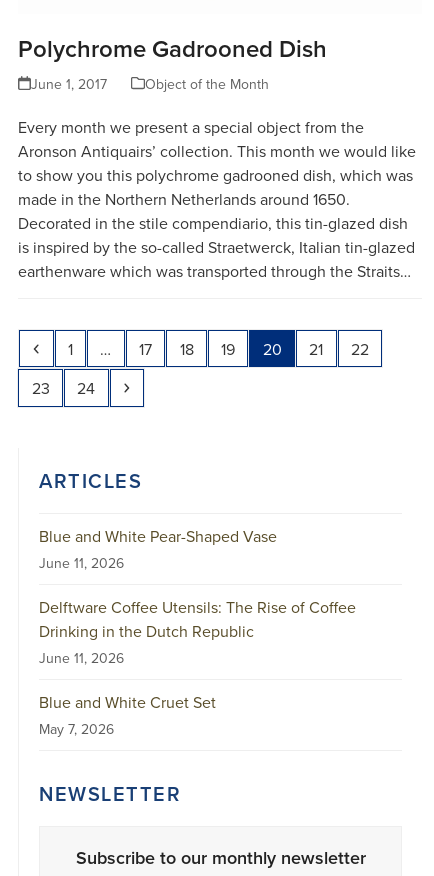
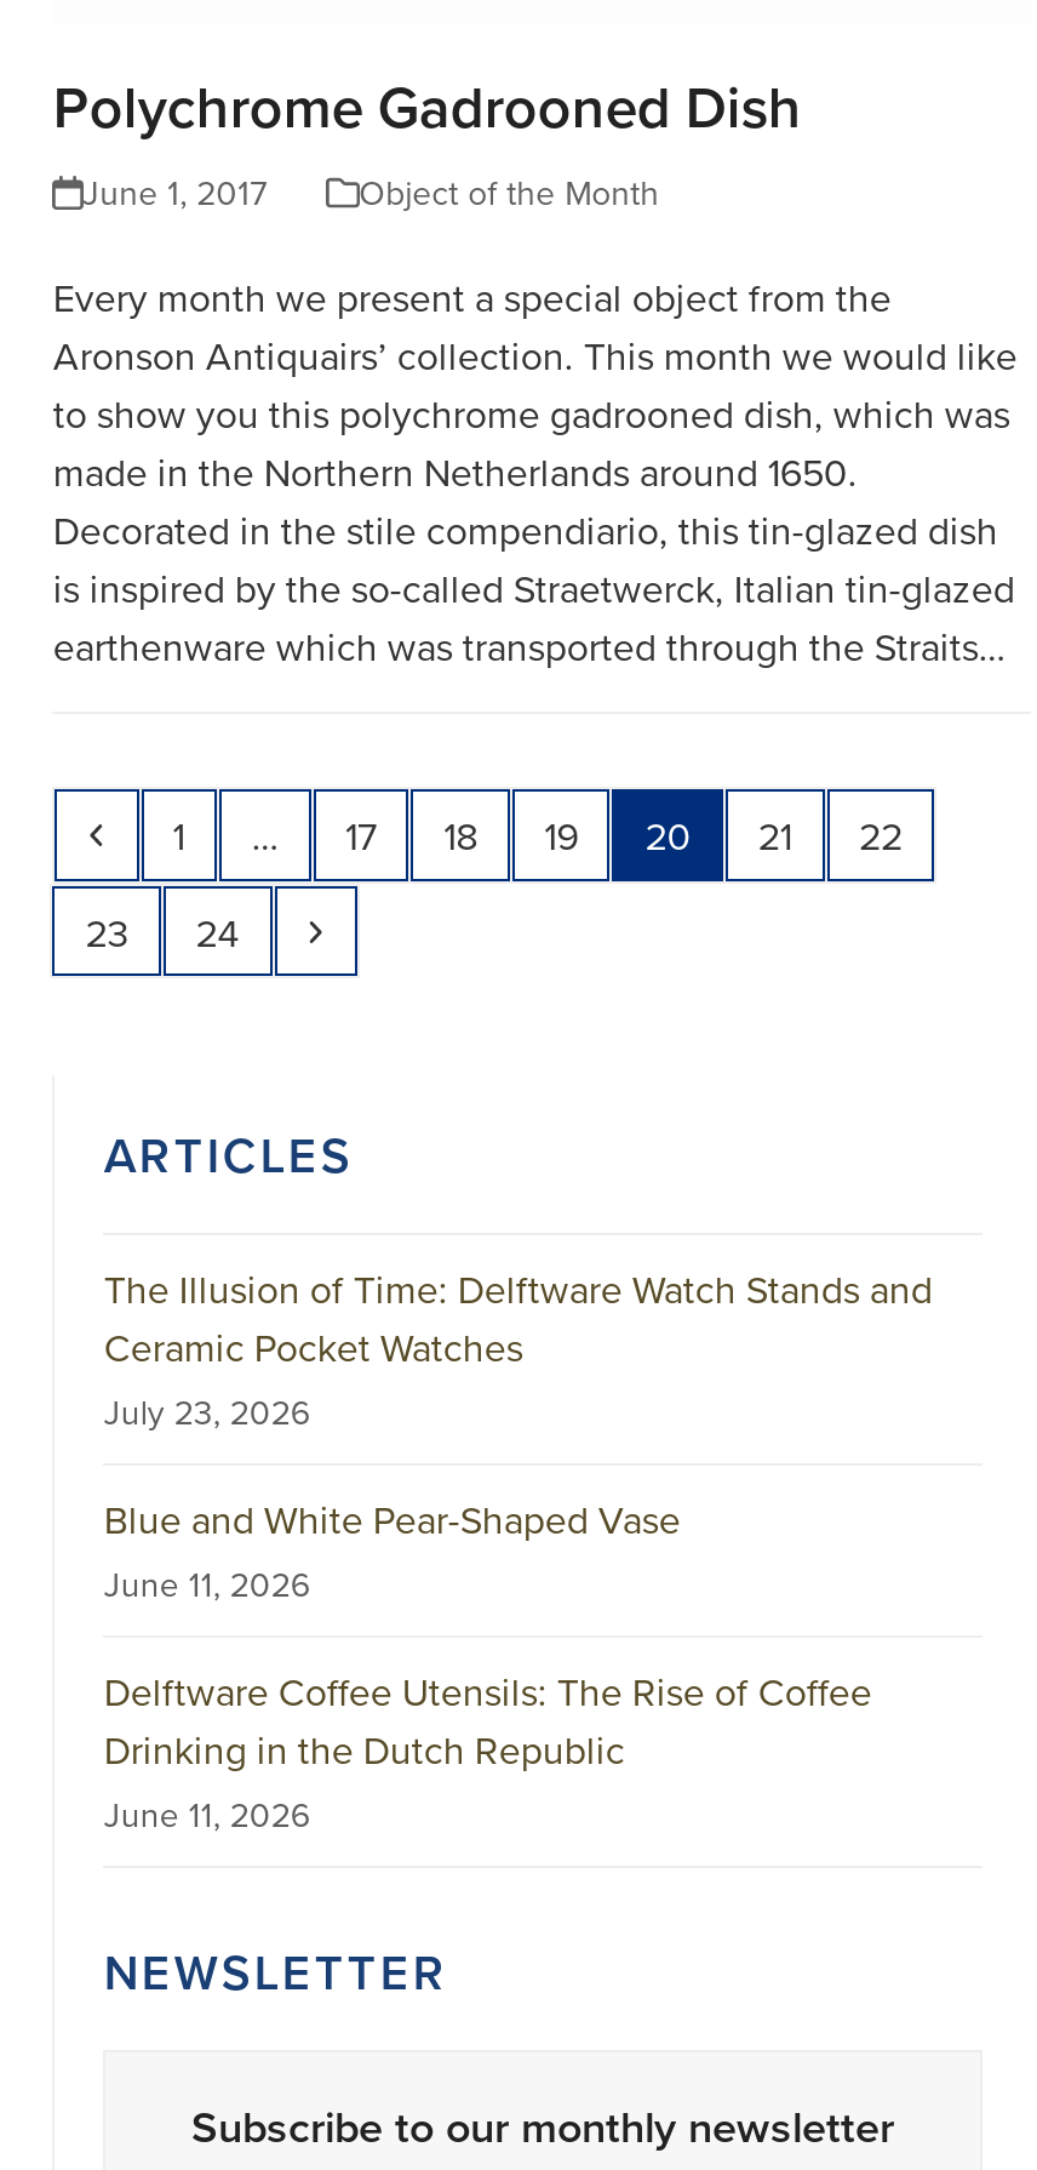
+ The Illusion of Time: Delftware Watch Stands and
+ Ceramic Pocket Watches
+ July 23, 2026

moved down: Blue and White Pear-Shaped Vase | June 11, 2026 | Delftware Coffee Utensils: The Rise of Coffee | Drinking in the Dutch Republic | June 11, 2026

- Blue and White Cruet Set
- May 7, 2026
